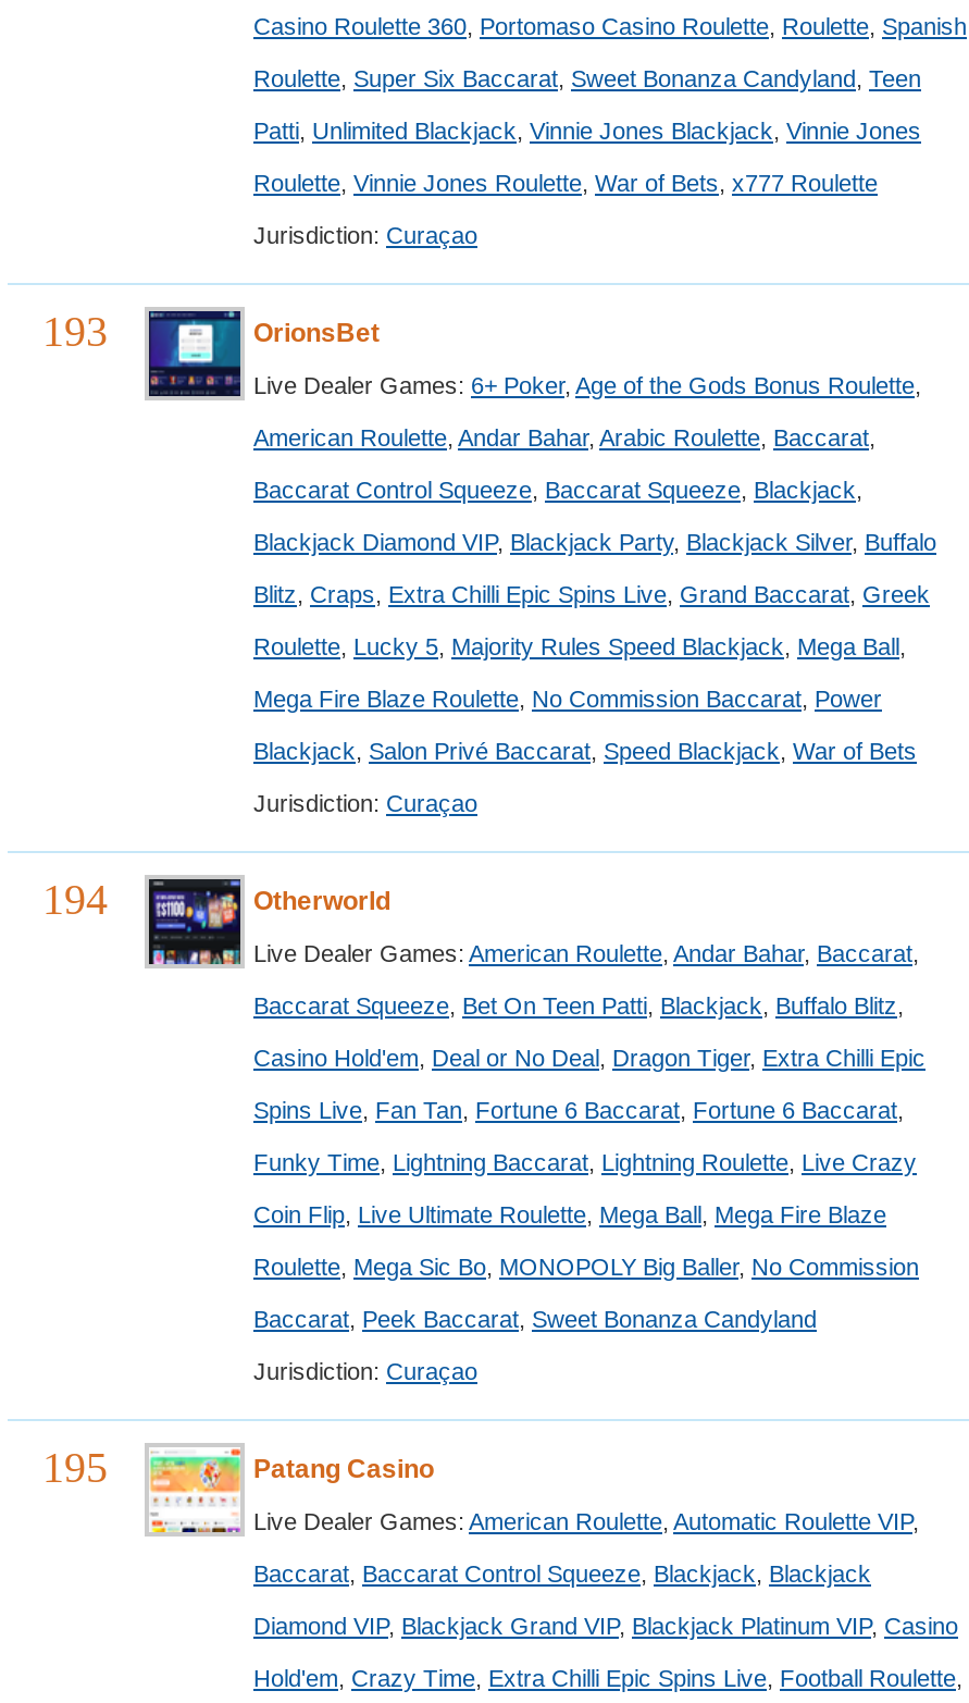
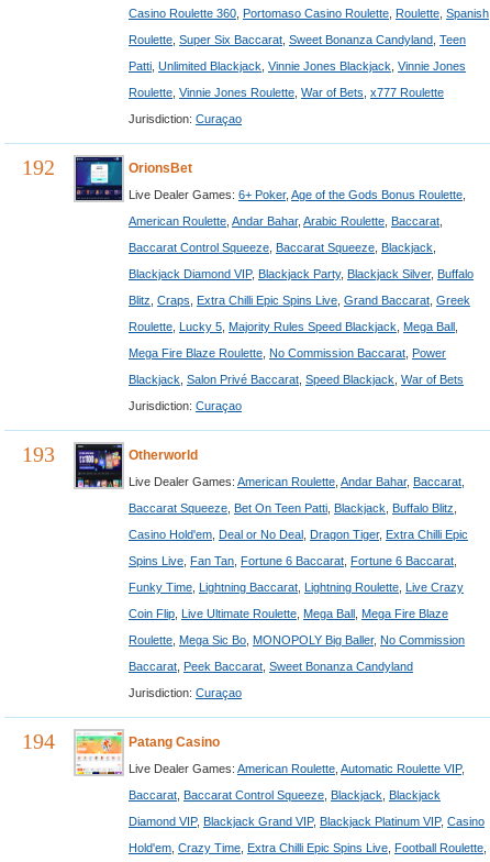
- 193
+ 192

- 194
+ 193

- 195
+ 194
